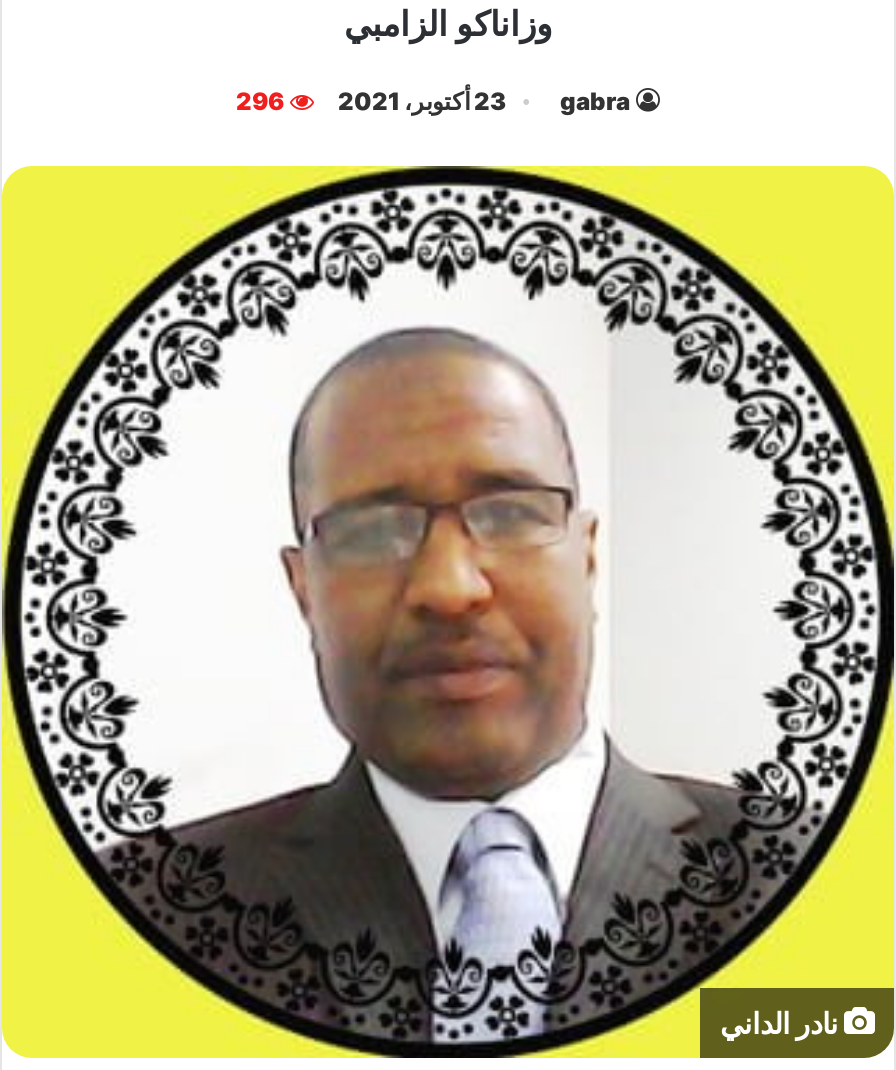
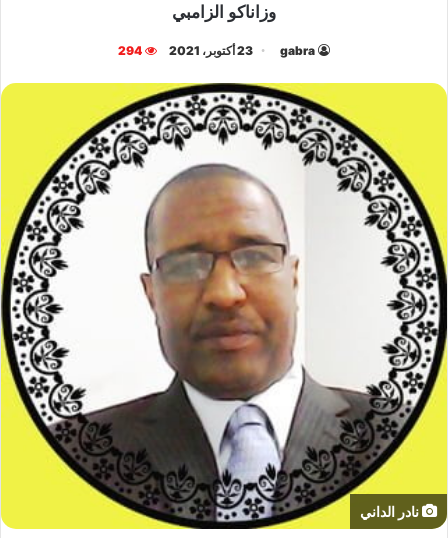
- 296
+ 294
